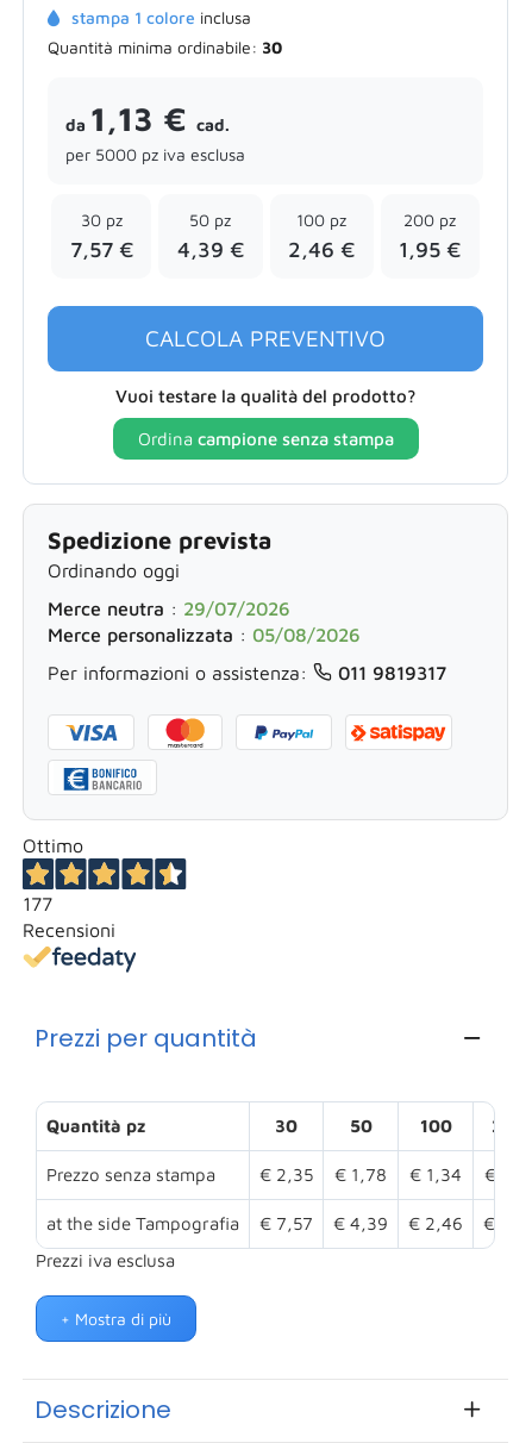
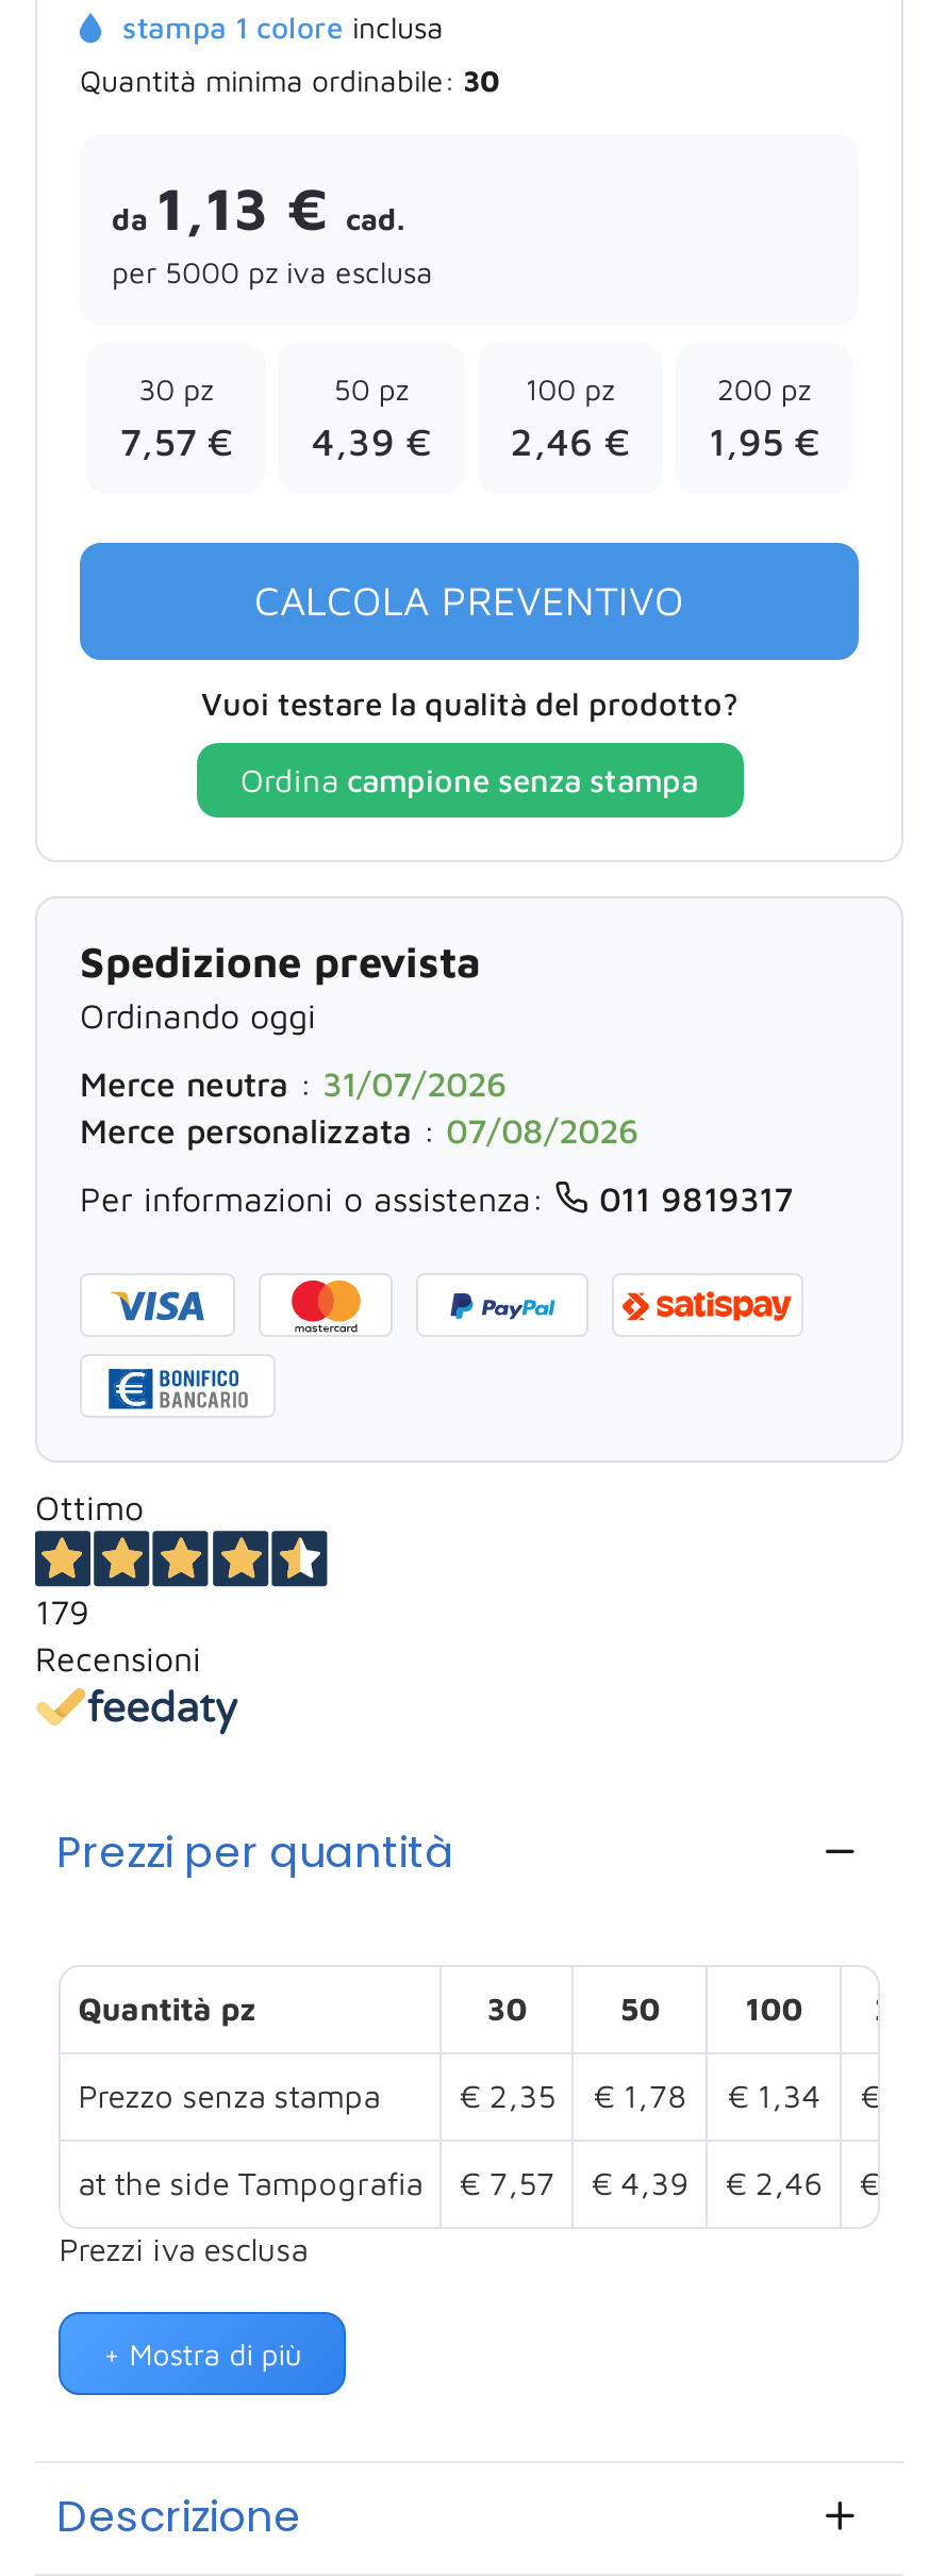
- Merce neutra: 29/07/2026
+ Merce neutra: 31/07/2026

- Merce personalizzata: 05/08/2026
+ Merce personalizzata: 07/08/2026

- 177
+ 179
